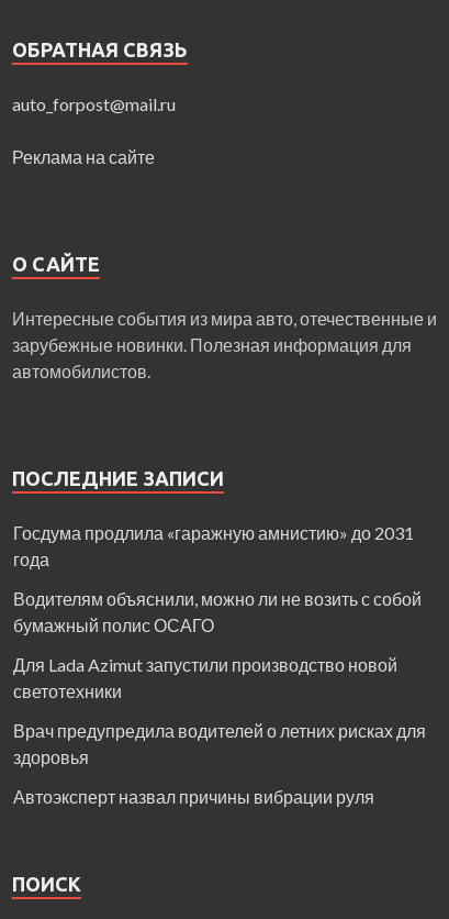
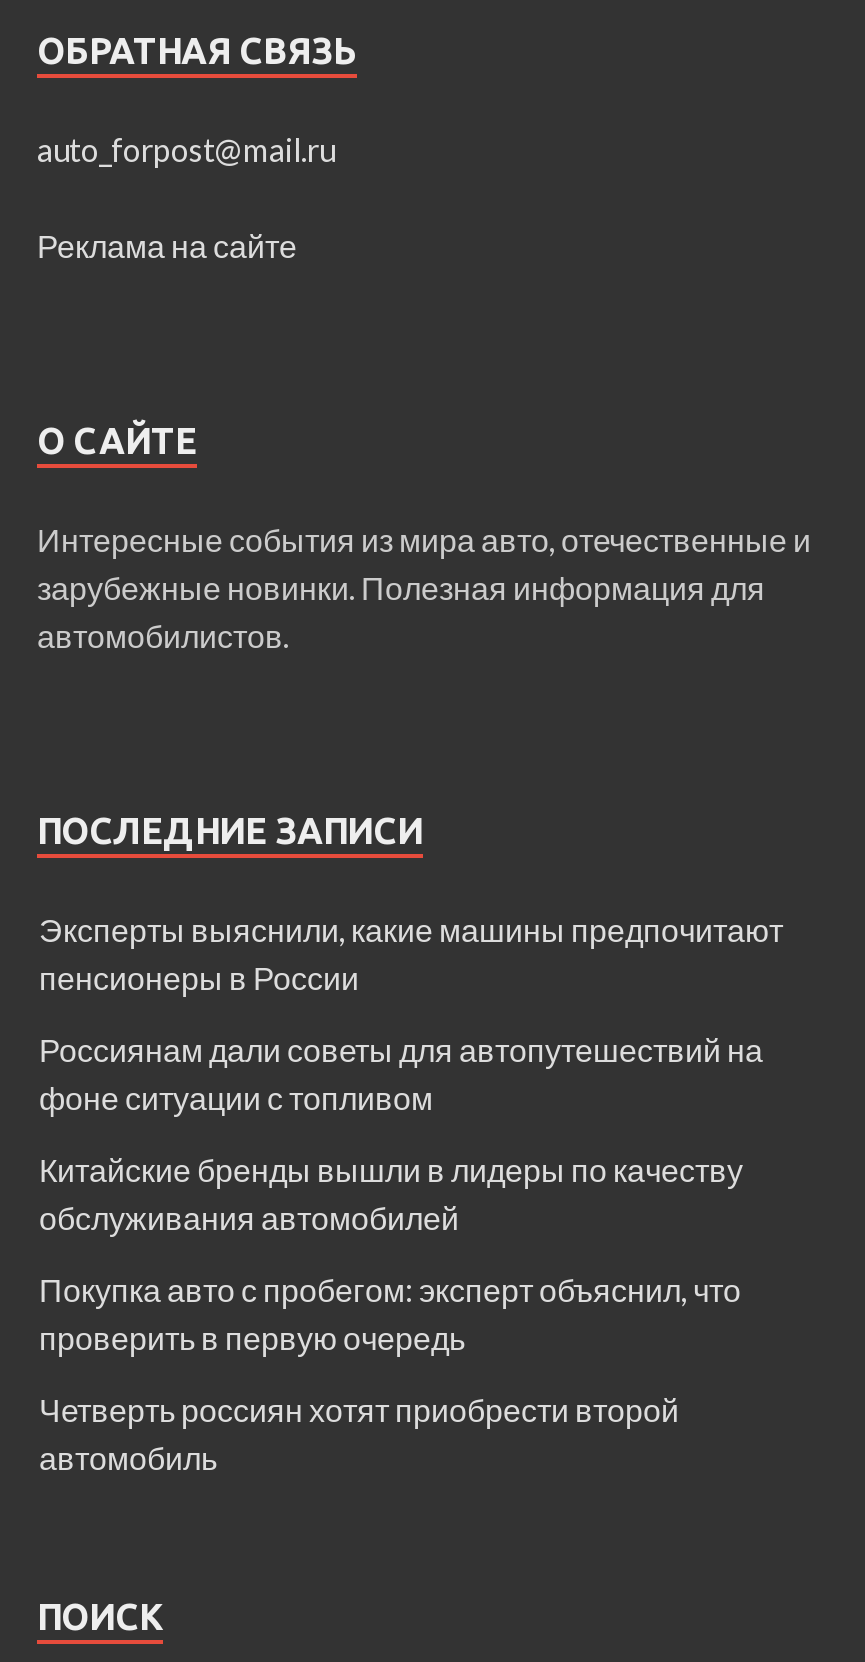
- Госдума продлила «гаражную амнистию» до 2031
- года
+ Эксперты выяснили, какие машины предпочитают
+ пенсионеры в России

- Водителям объяснили, можно ли не возить с собой
- бумажный полис ОСАГО
+ Россиянам дали советы для автопутешествий на
+ фоне ситуации с топливом

- Для Lada Azimut запустили производство новой
- светотехники
+ Китайские бренды вышли в лидеры по качеству
+ обслуживания автомобилей

- Врач предупредила водителей о летних рисках для
- здоровья
+ Покупка авто с пробегом: эксперт объяснил, что
+ проверить в первую очередь

- Автоэксперт назвал причины вибрации руля
+ Четверть россиян хотят приобрести второй
+ автомобиль
